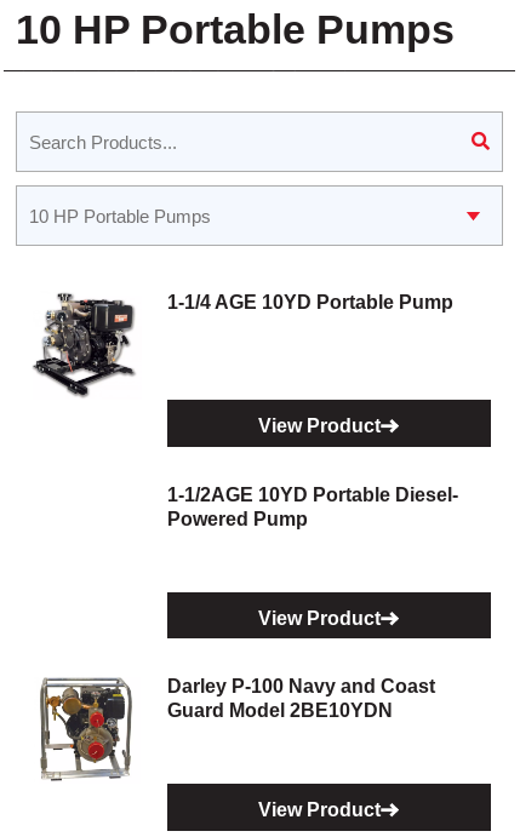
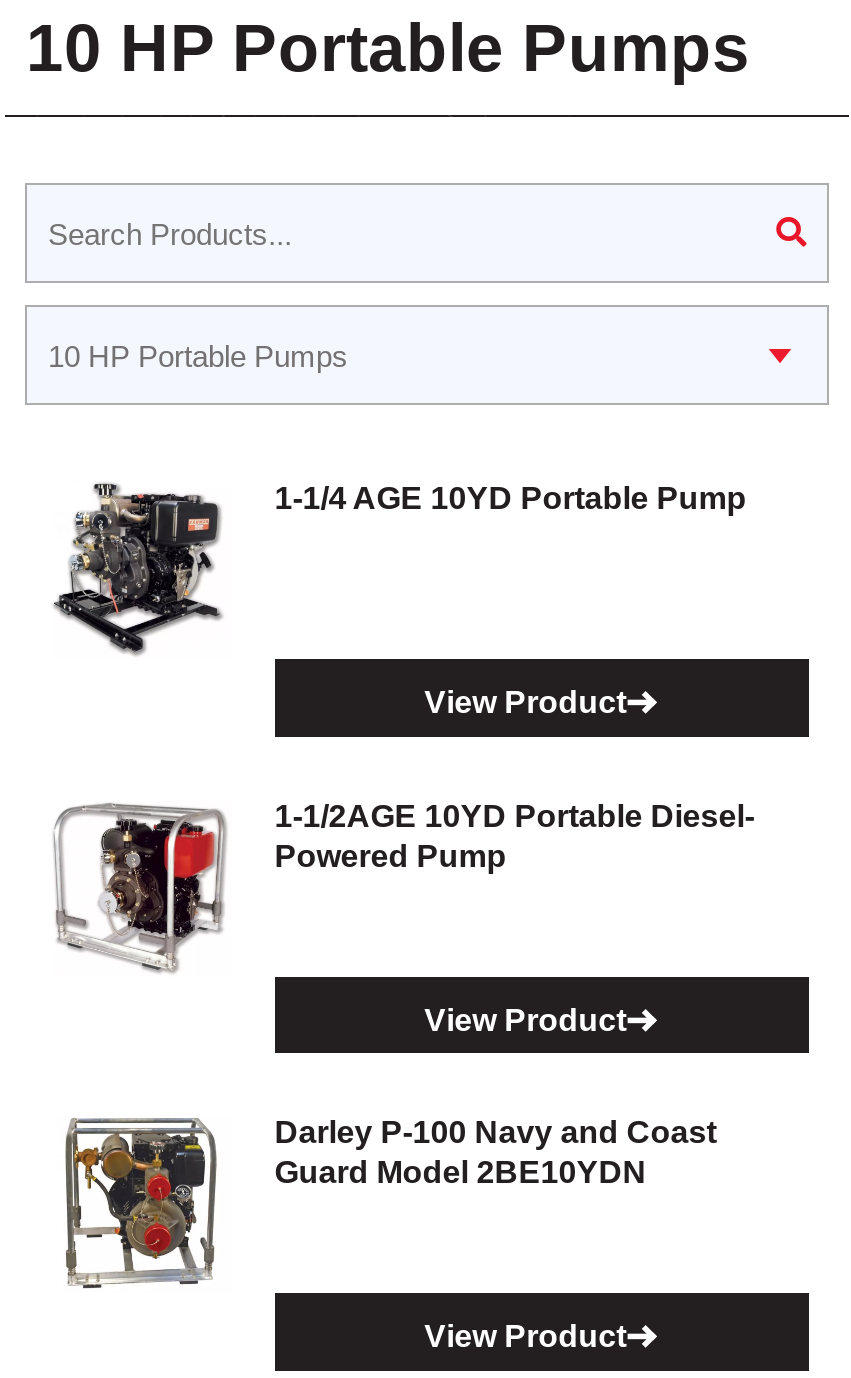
+ [image]
